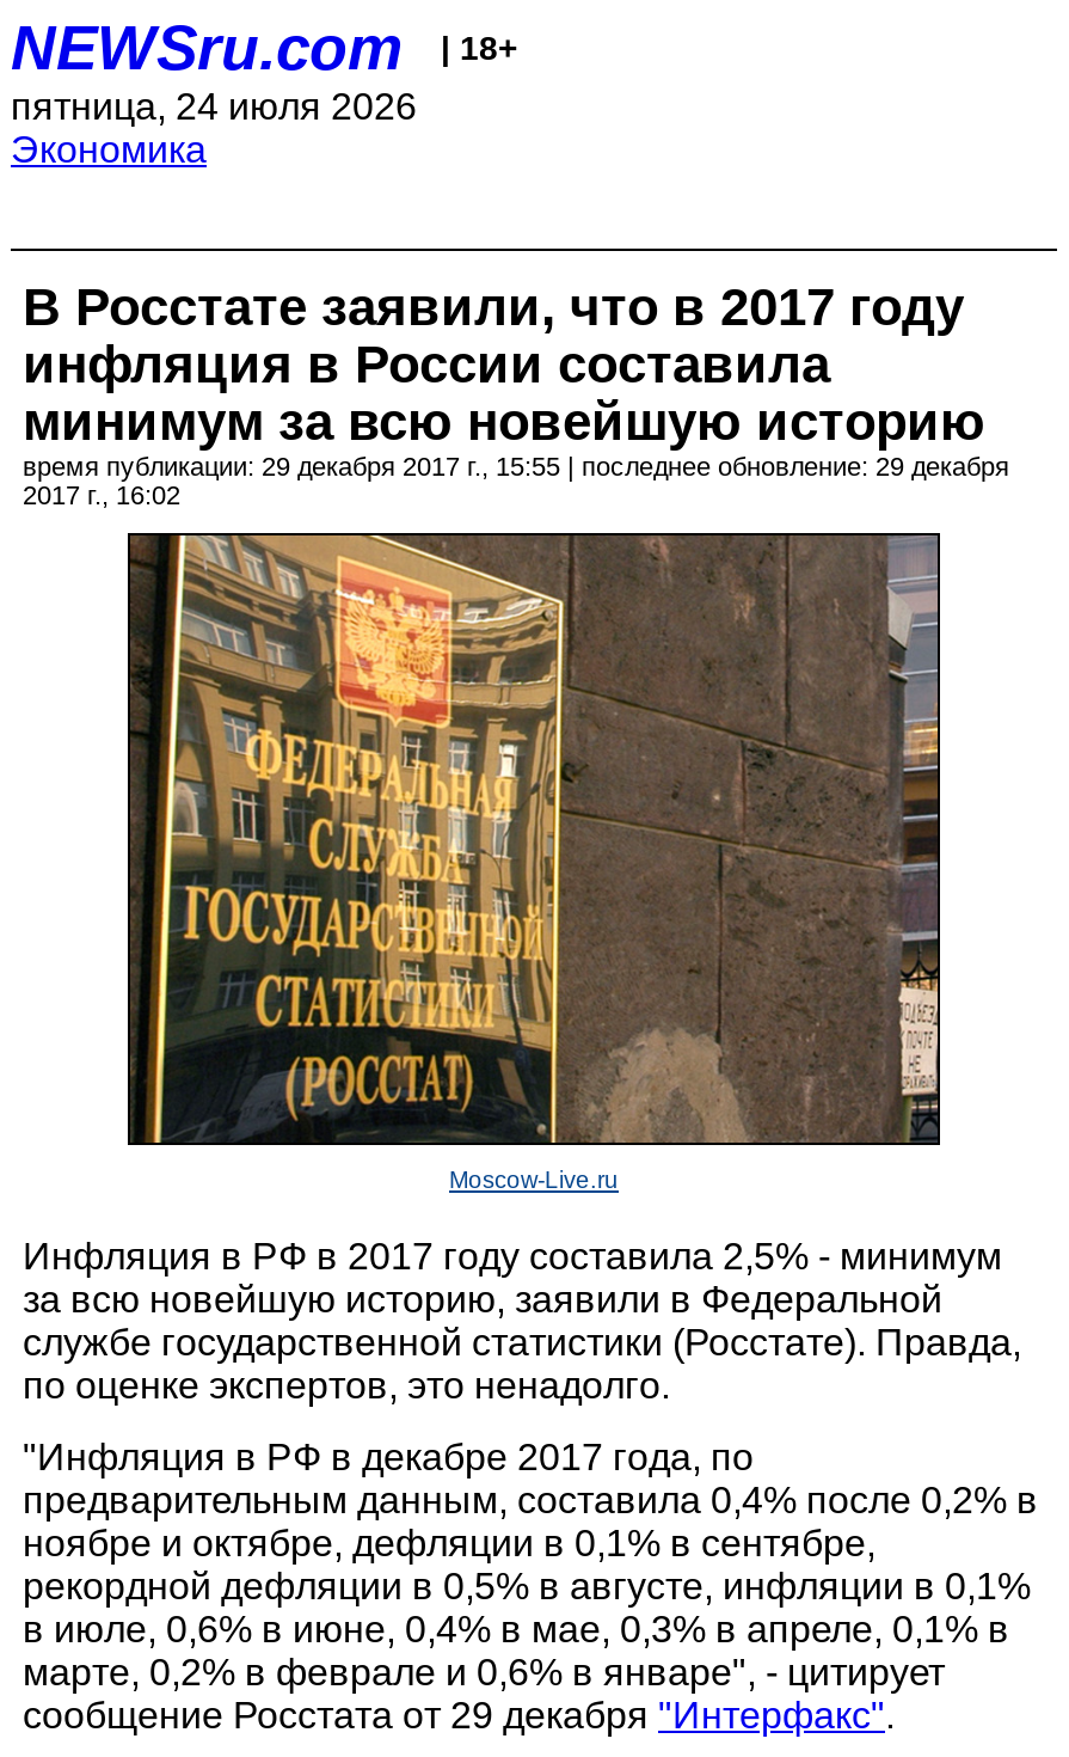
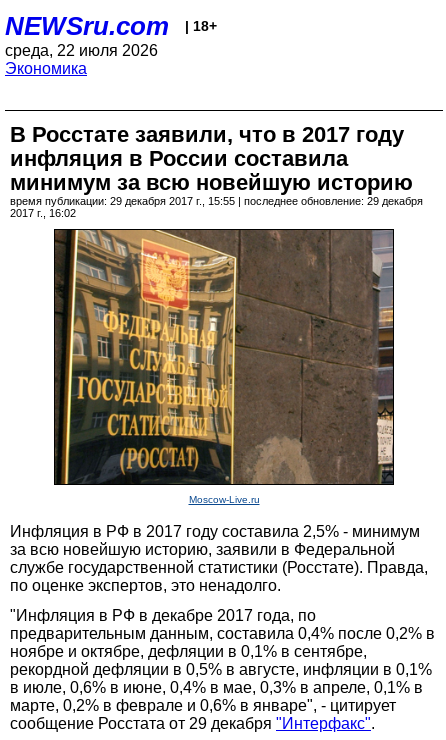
- пятница, 24 июля 2026
+ среда, 22 июля 2026
